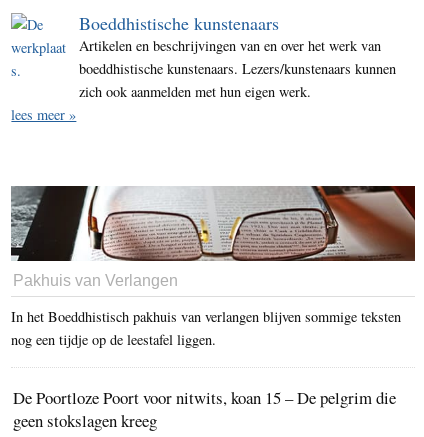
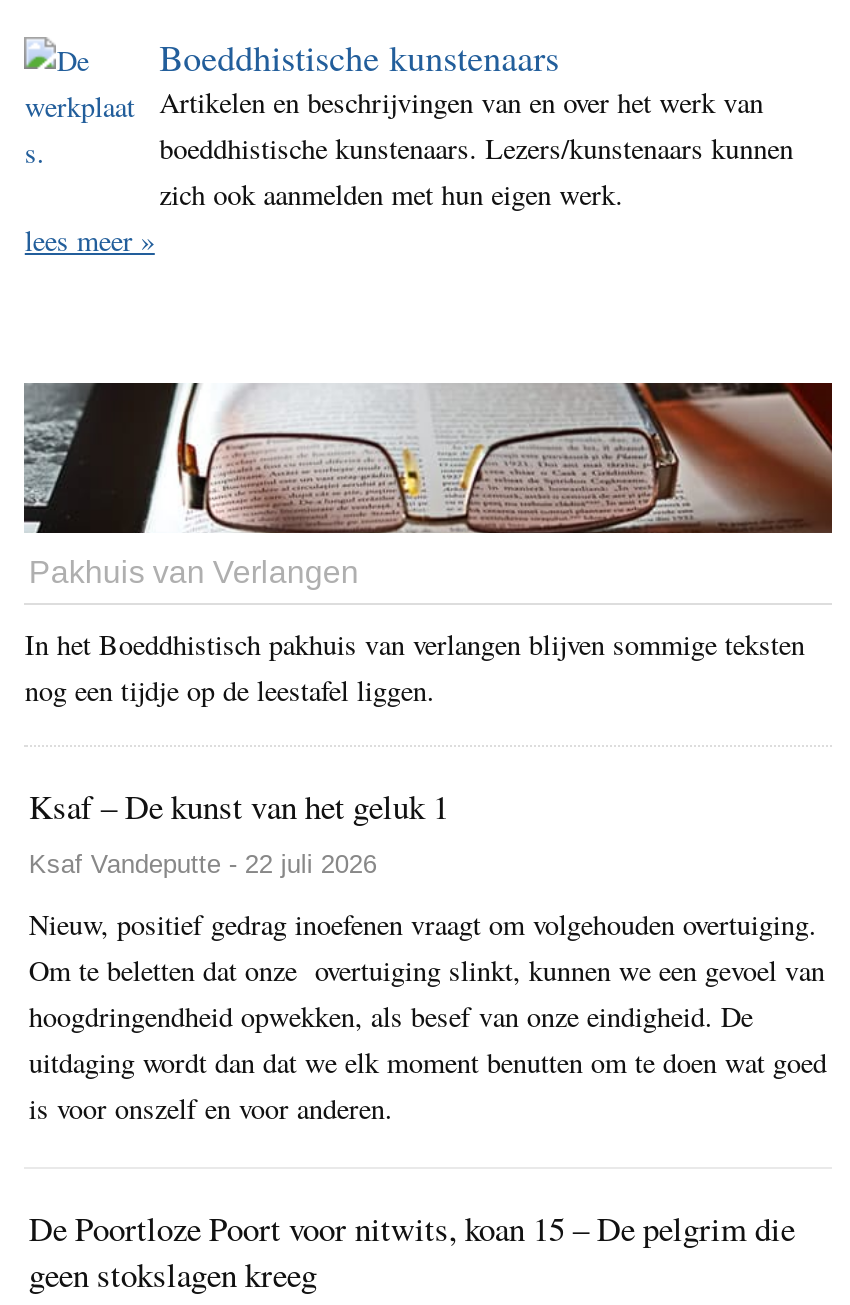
+ Ksaf – De kunst van het geluk 1
+ Ksaf Vandeputte - 22 juli 2026
+ Nieuw, positief gedrag inoefenen vraagt om volgehouden overtuiging.
+ Om te beletten dat onze overtuiging slinkt, kunnen we een gevoel van
+ hoogdringendheid opwekken, als besef van onze eindigheid. De
+ uitdaging wordt dan dat we elk moment benutten om te doen wat goed
+ is voor onszelf en voor anderen.
